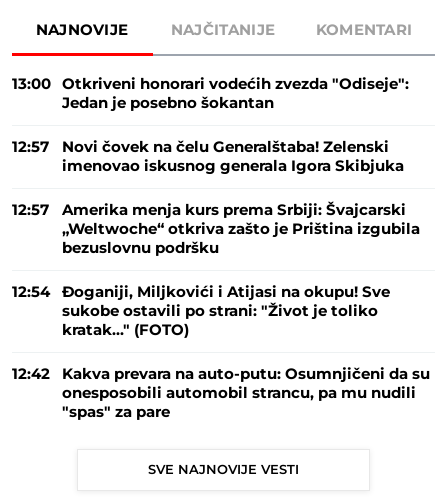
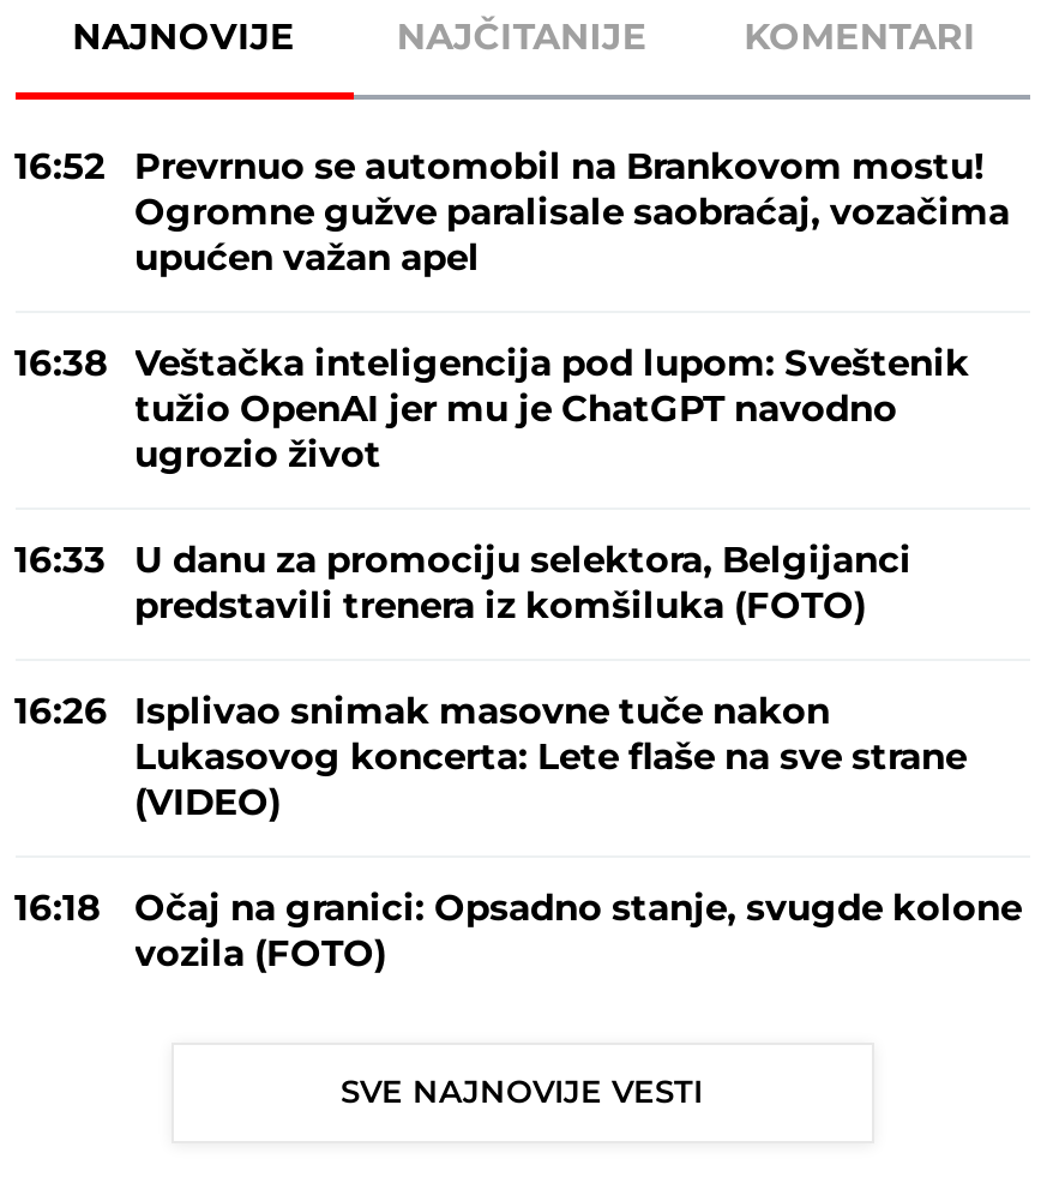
- 13:00
+ 16:52

- Otkriveni honorari vodećih zvezda "Odiseje":
- Jedan je posebno šokantan
+ Prevrnuo se automobil na Brankovom mostu!
+ Ogromne gužve paralisale saobraćaj, vozačima
+ upućen važan apel

- 12:57
+ 16:38

- Novi čovek na čelu Generalštaba! Zelenski
- imenovao iskusnog generala Igora Skibjuka
+ Veštačka inteligencija pod lupom: Sveštenik
+ tužio OpenAI jer mu je ChatGPT navodno
+ ugrozio život

- 12:57
+ 16:33

- Amerika menja kurs prema Srbiji: Švajcarski
- „Weltwoche“ otkriva zašto je Priština izgubila
- bezuslovnu podršku
+ U danu za promociju selektora, Belgijanci
+ predstavili trenera iz komšiluka (FOTO)

- 12:54
+ 16:26

- Đoganiji, Miljkovići i Atijasi na okupu! Sve
- sukobe ostavili po strani: "Život je toliko
- kratak..." (FOTO)
+ Isplivao snimak masovne tuče nakon
+ Lukasovog koncerta: Lete flaše na sve strane
+ (VIDEO)

- 12:42
+ 16:18

- Kakva prevara na auto-putu: Osumnjičeni da su
- onesposobili automobil strancu, pa mu nudili
- "spas" za pare
+ Očaj na granici: Opsadno stanje, svugde kolone
+ vozila (FOTO)
